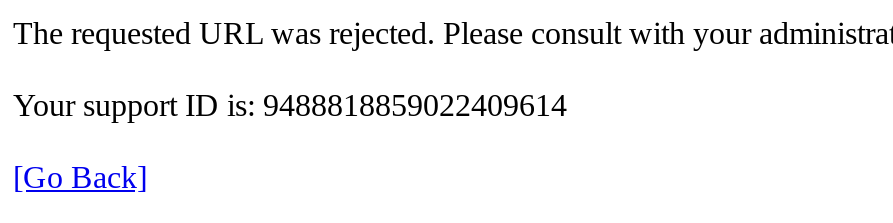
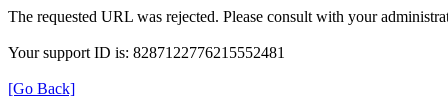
- Your support ID is: 9488818859022409614
+ Your support ID is: 8287122776215552481
